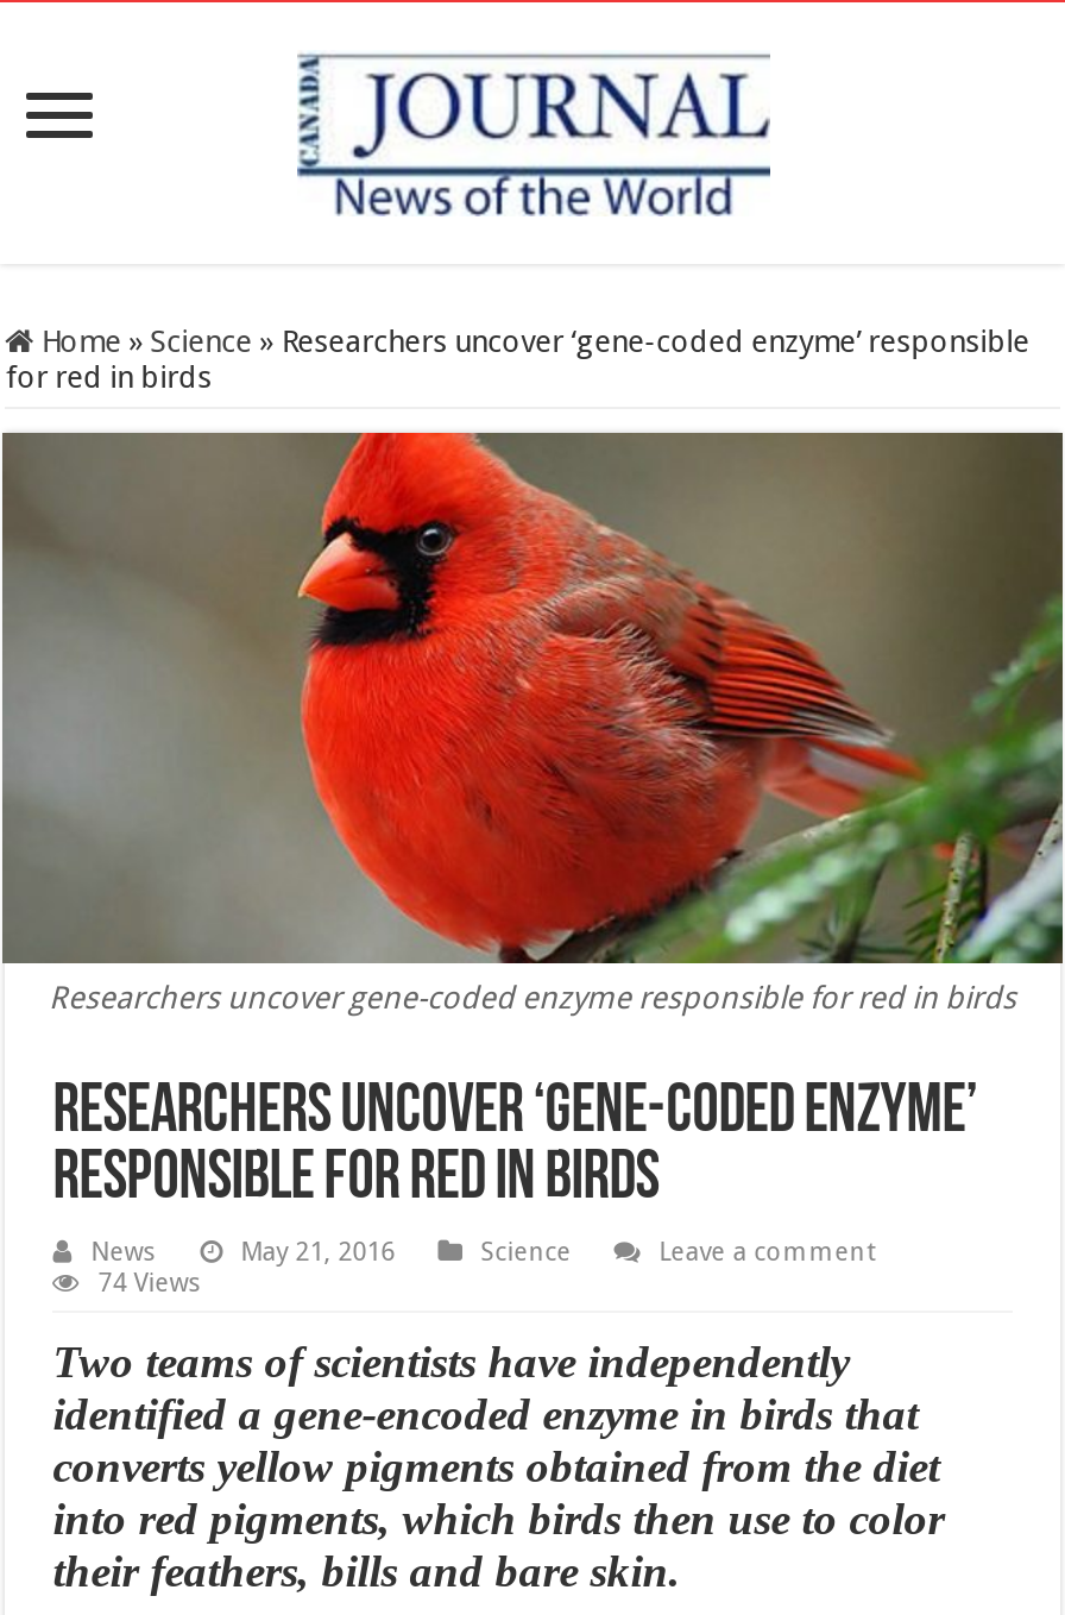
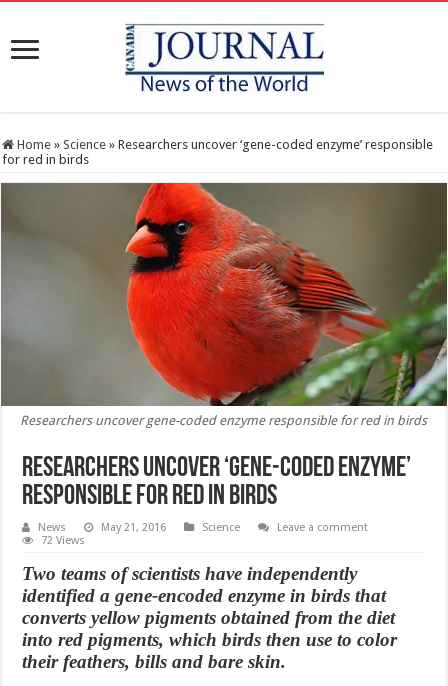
- 74 Views
+ 72 Views
